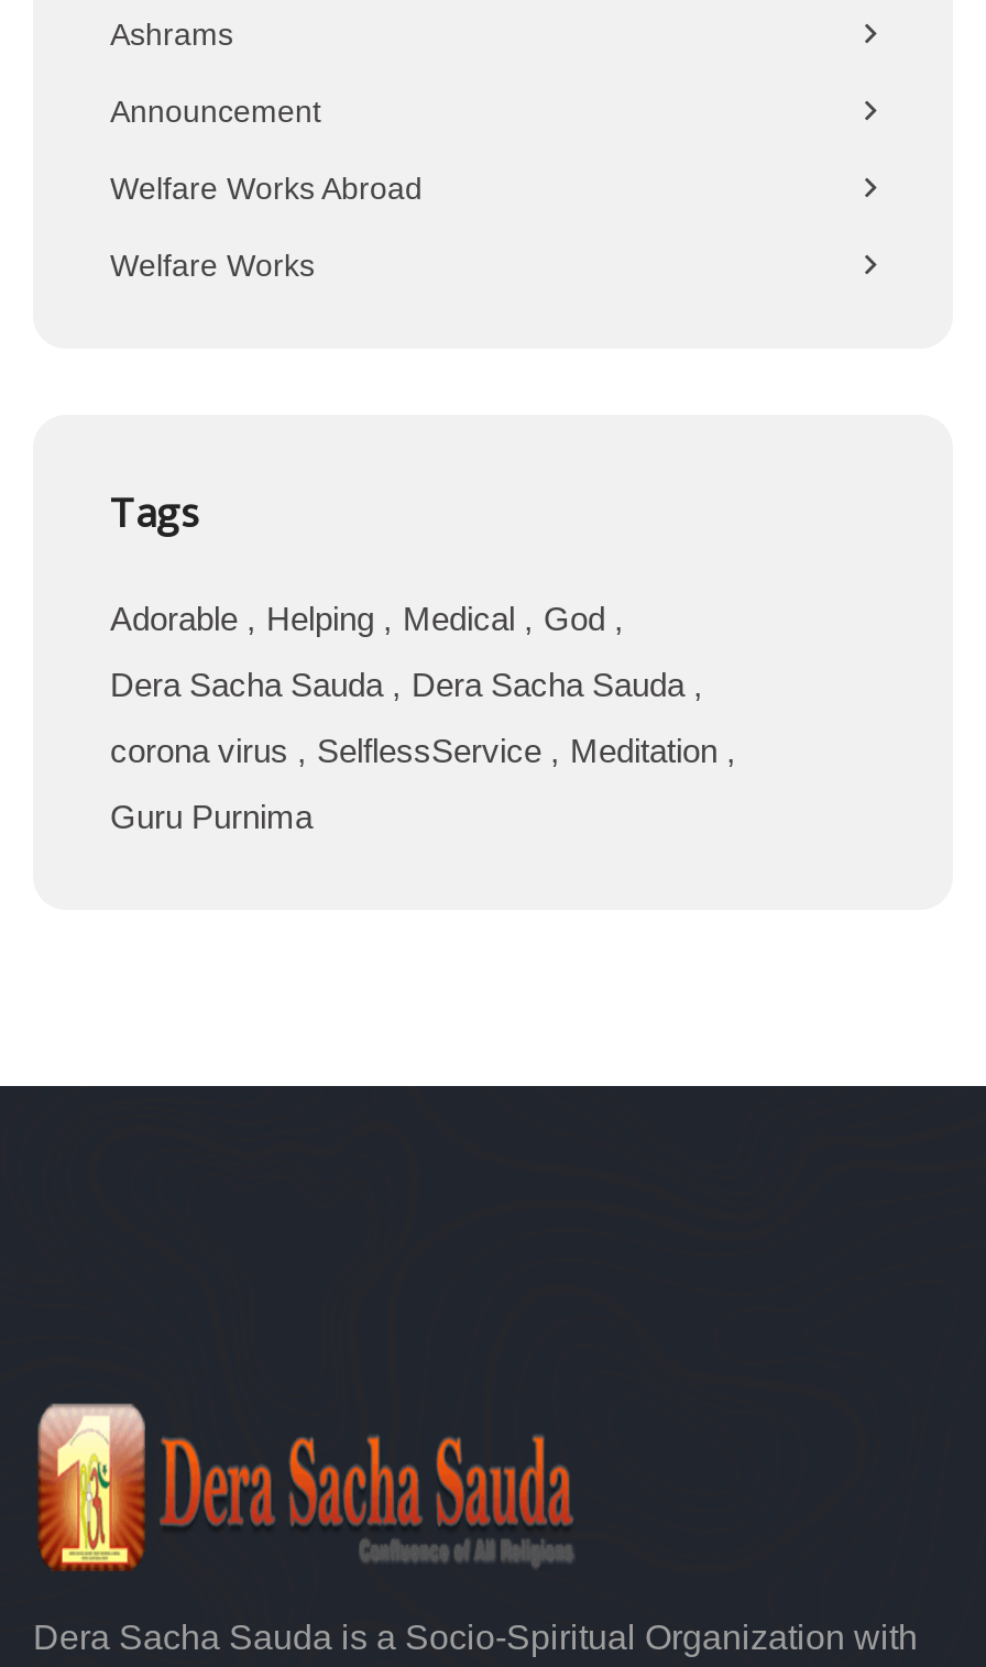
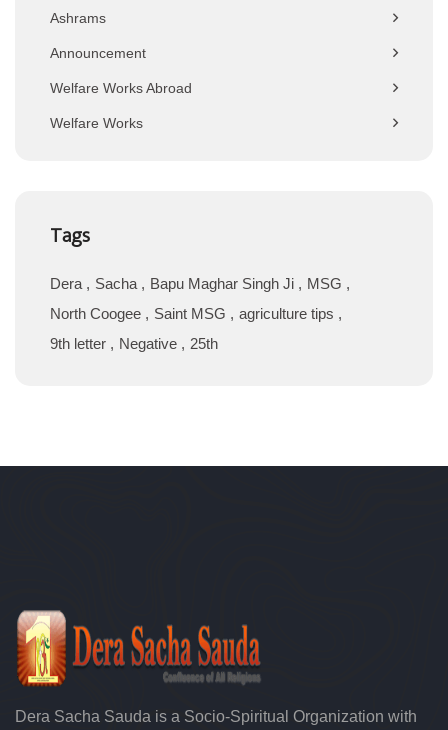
- Adorable Helping Medical God
- Dera Sacha Sauda Dera Sacha Sauda
- corona virus SelflessService Meditation
- Guru Purnima
+ Dera Sacha Bapu Maghar Singh Ji MSG
+ North Coogee Saint MSG agriculture tips
+ 9th letter Negative 25th
